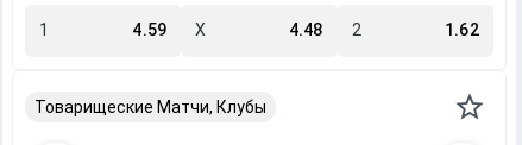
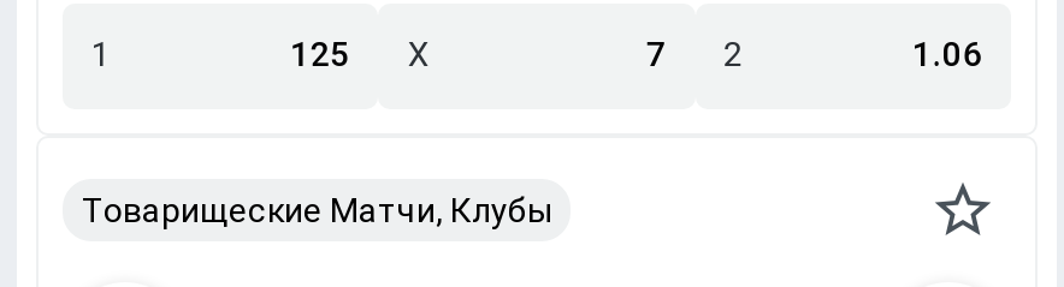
- 4.59 X
+ 125 X

- 4.48 2
+ 7 2

- 1.62
+ 1.06
